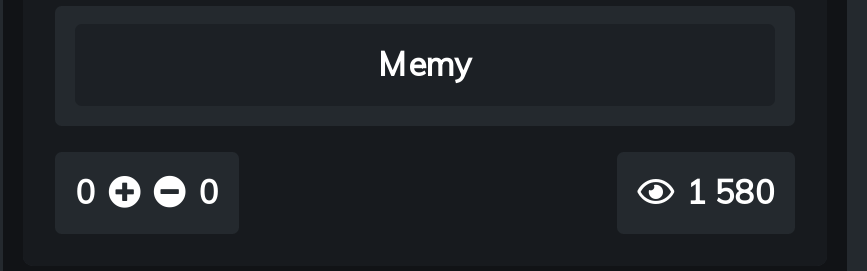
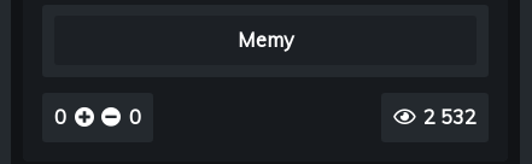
- 1 580
+ 2 532
